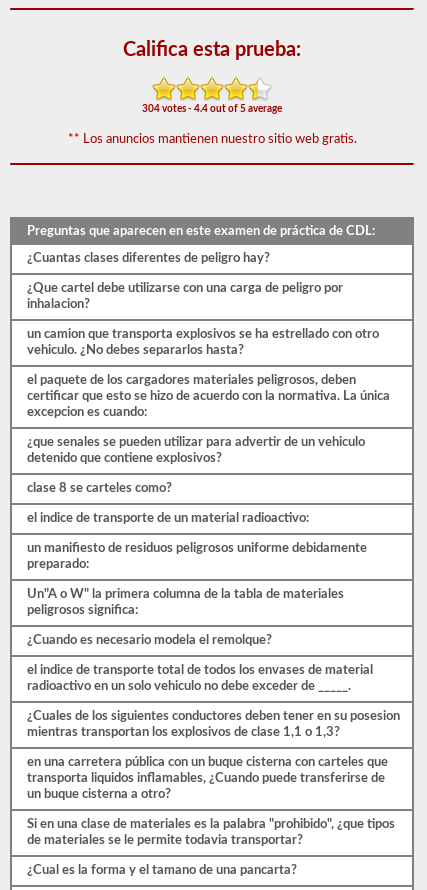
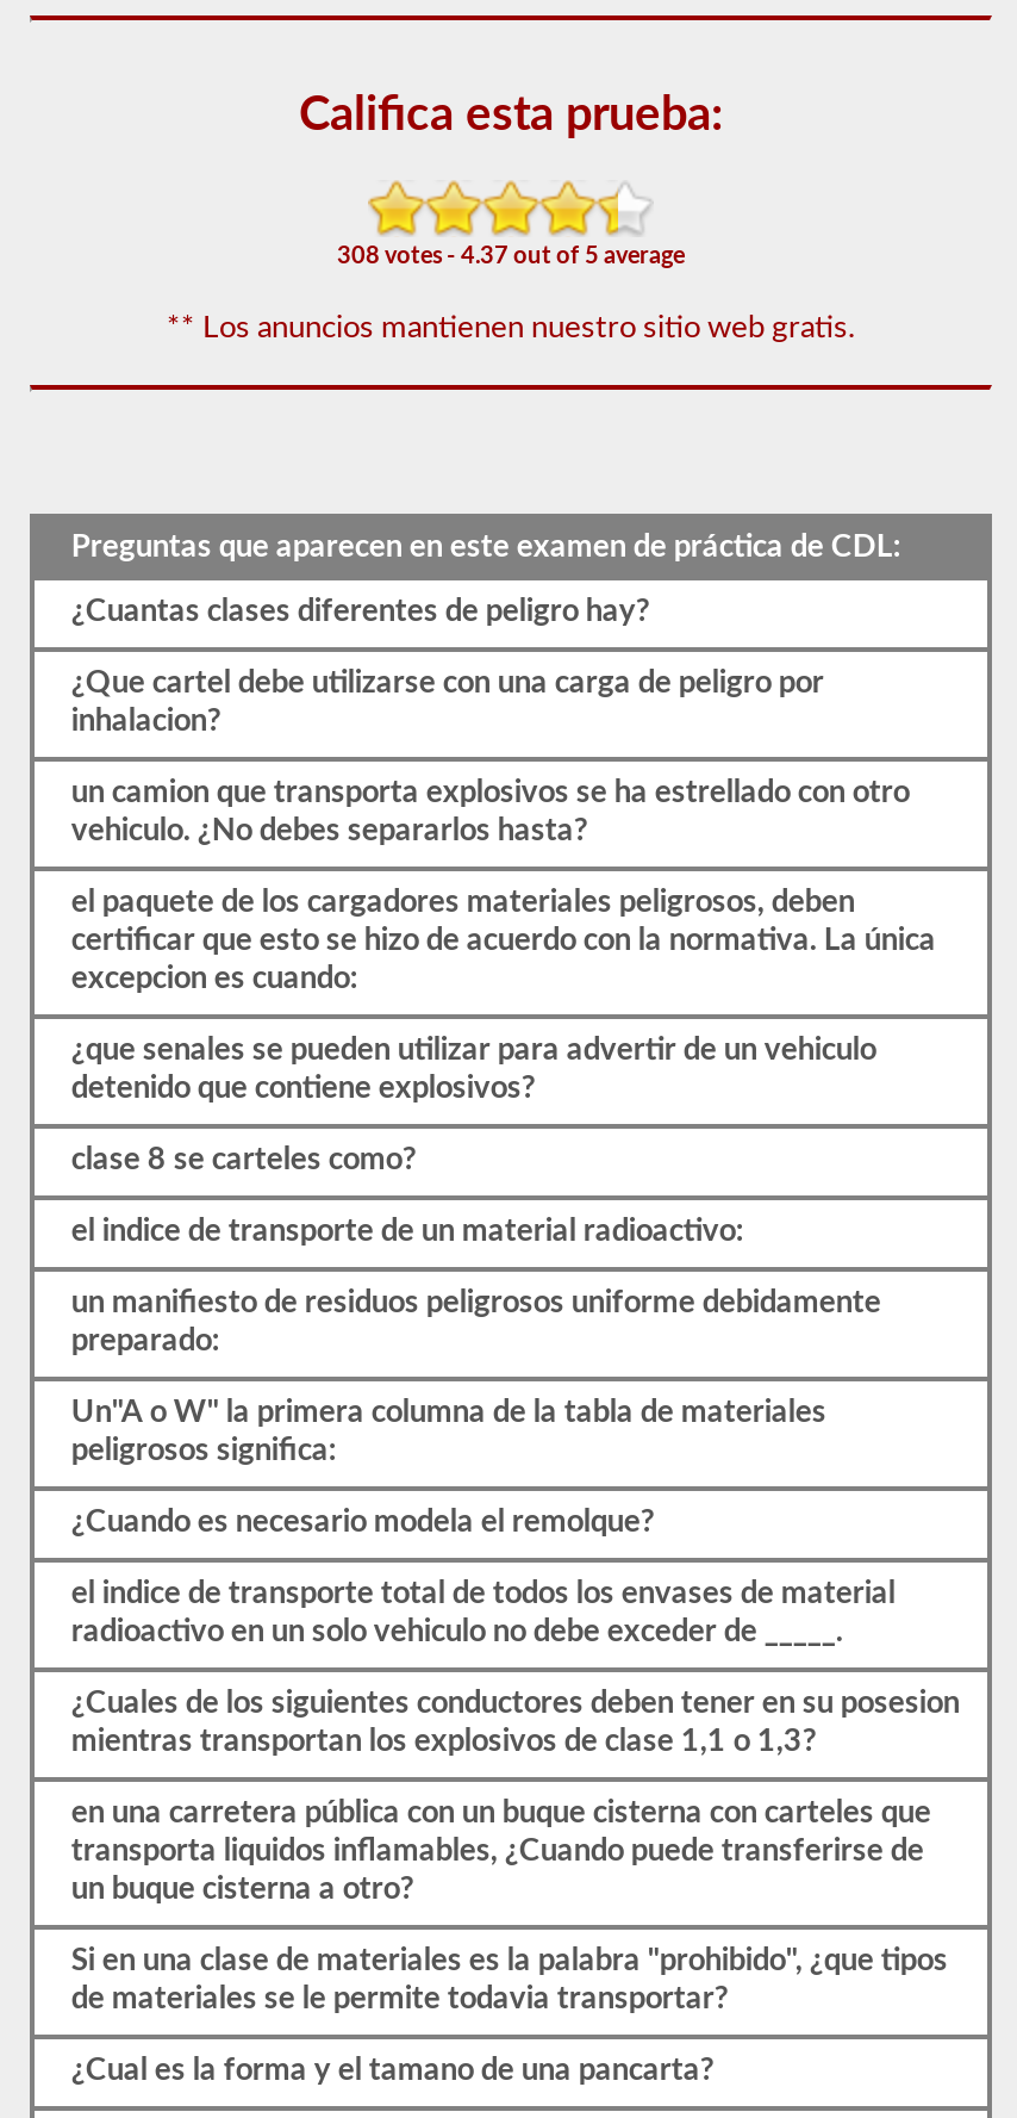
- 304 votes - 4.4 out of 5 average
+ 308 votes - 4.37 out of 5 average
